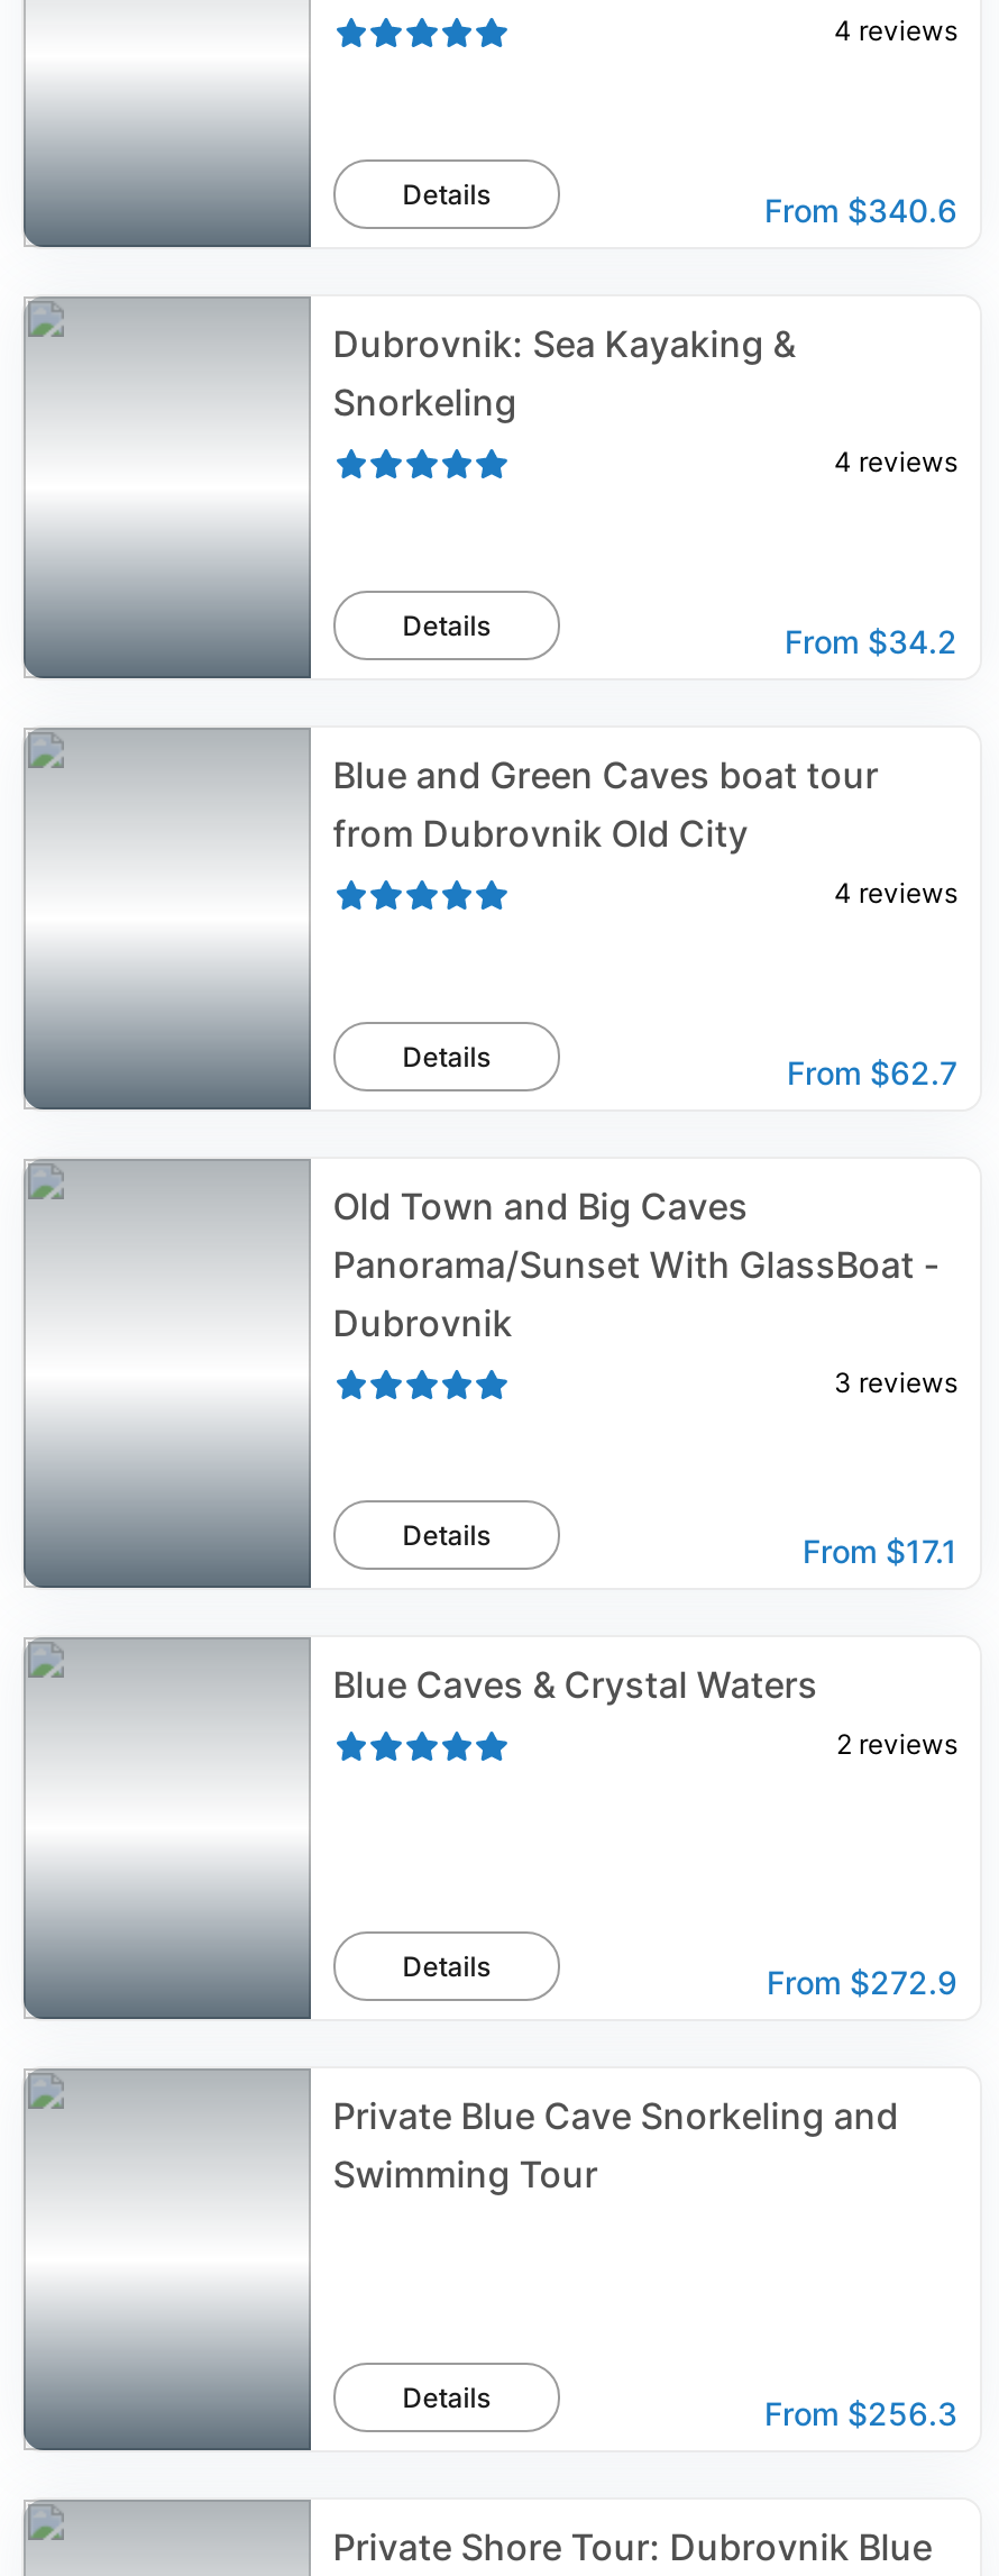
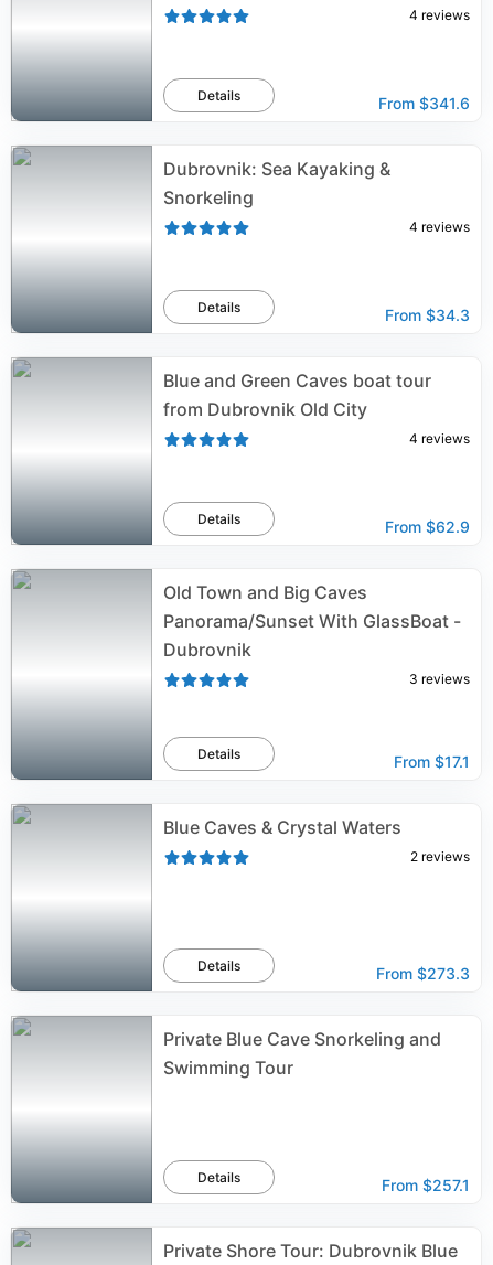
- From $340.6
+ From $341.6

- From $34.2
+ From $34.3

- From $62.7
+ From $62.9

- From $272.9
+ From $273.3

- From $256.3
+ From $257.1
